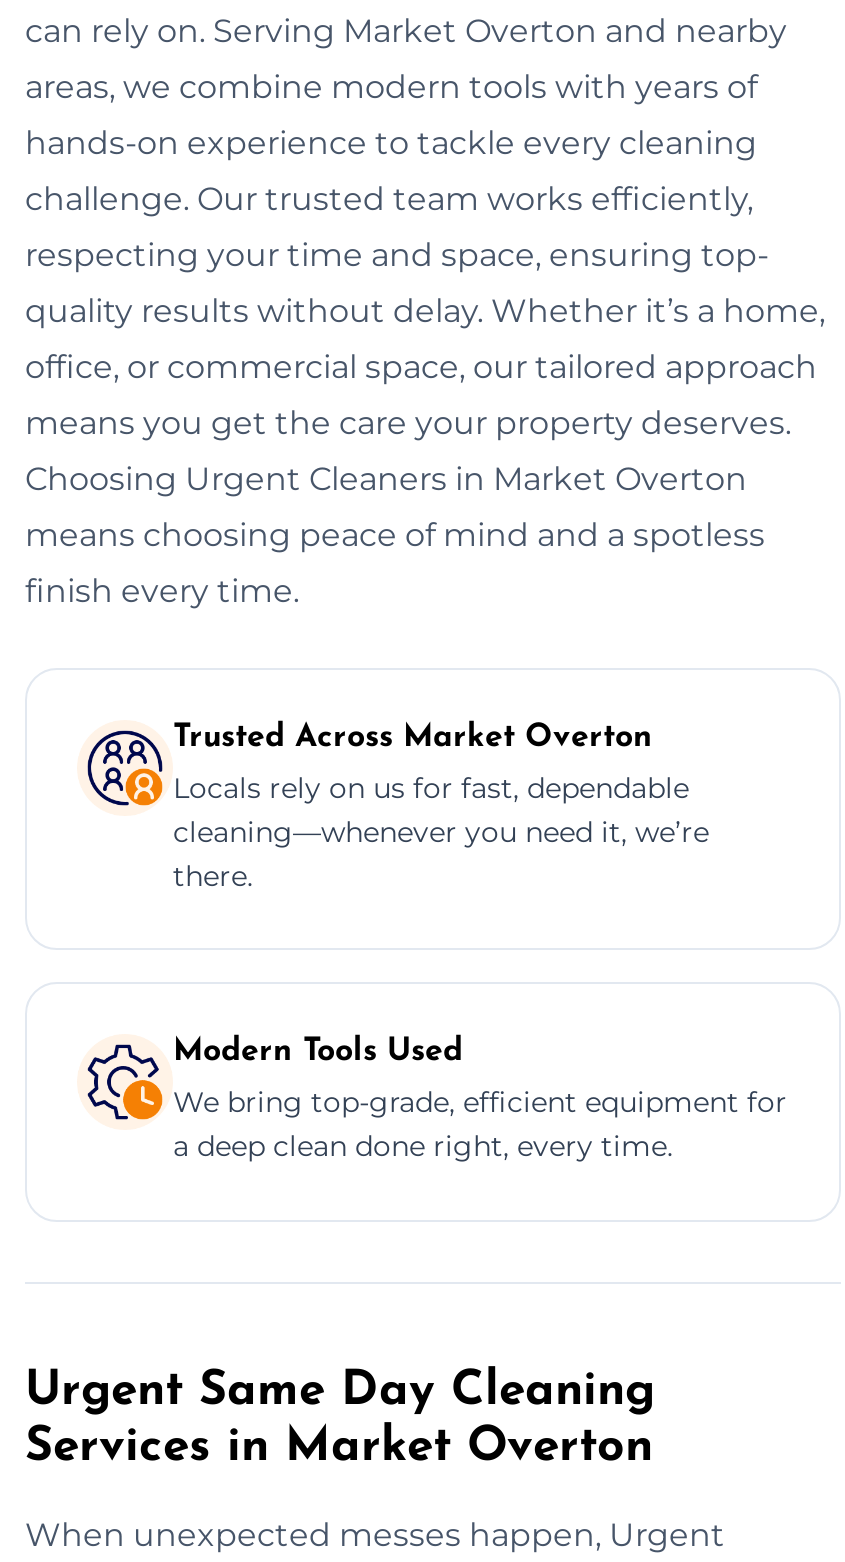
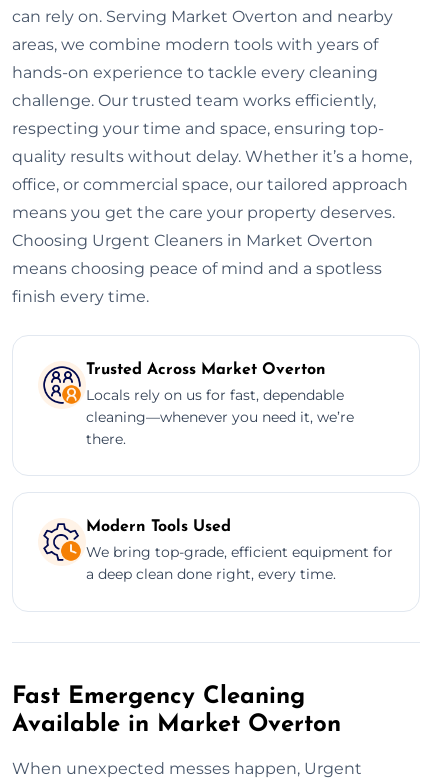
- Urgent Same Day Cleaning
- Services in Market Overton
+ Fast Emergency Cleaning
+ Available in Market Overton
